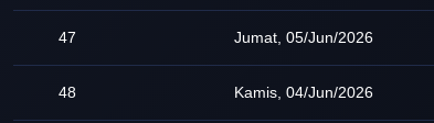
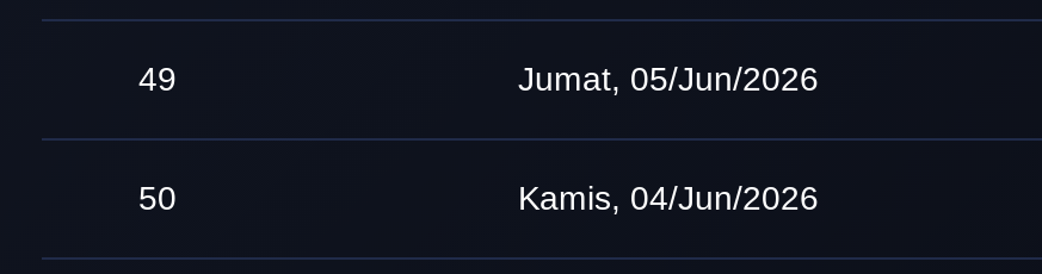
- 47
+ 49

- 48
+ 50
